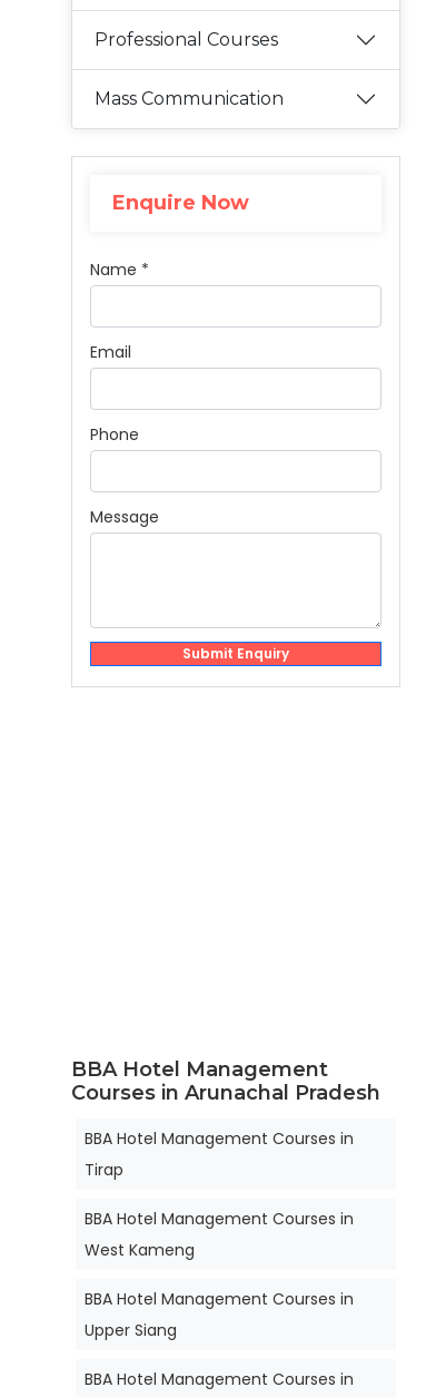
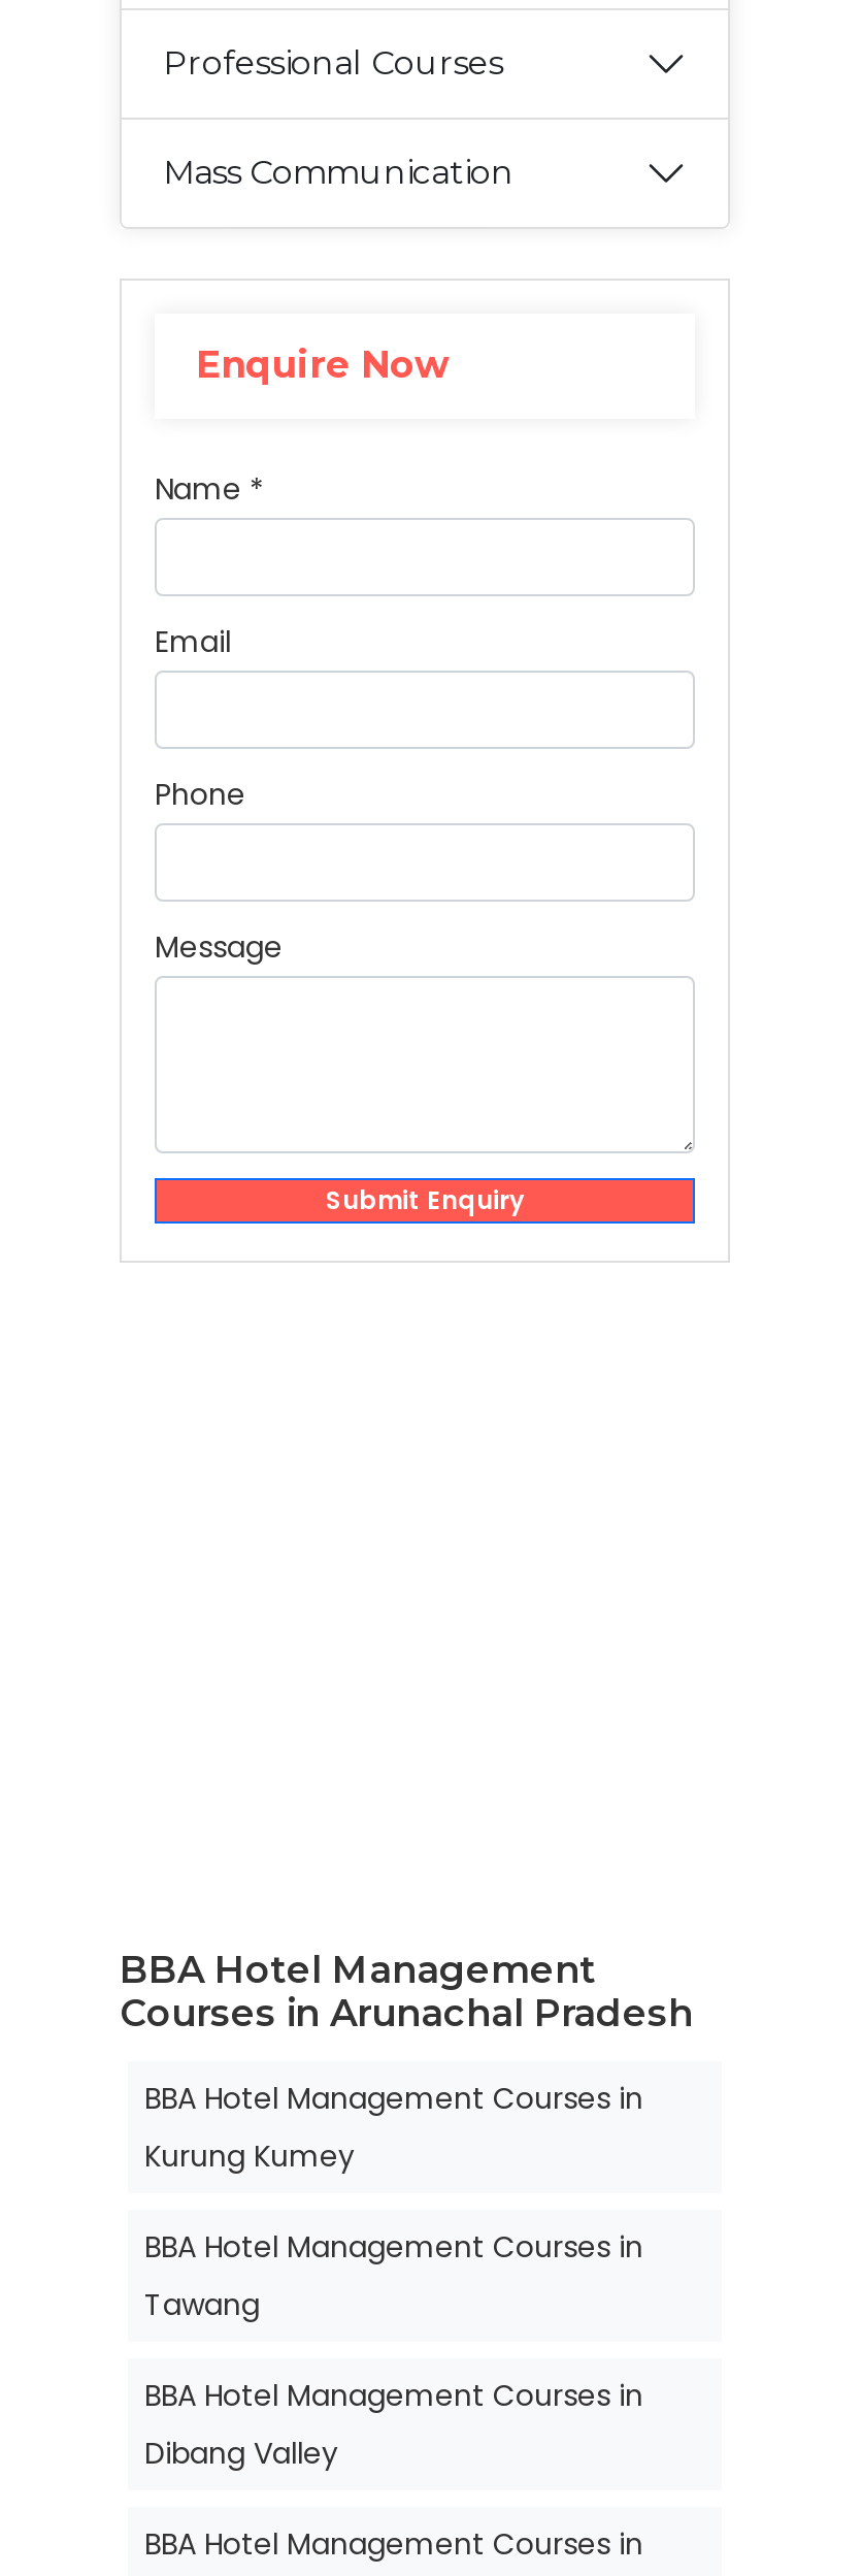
- Tirap
+ Kurung Kumey

- West Kameng
+ Tawang

- Upper Siang
+ Dibang Valley
